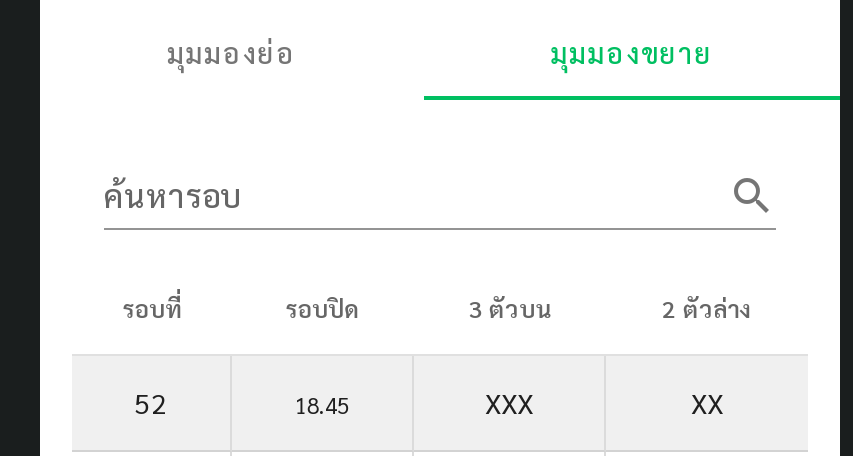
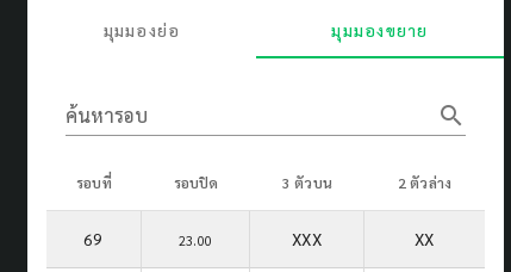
- 52
+ 69

- 18.45
+ 23.00
